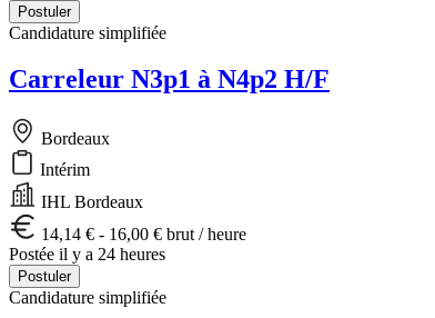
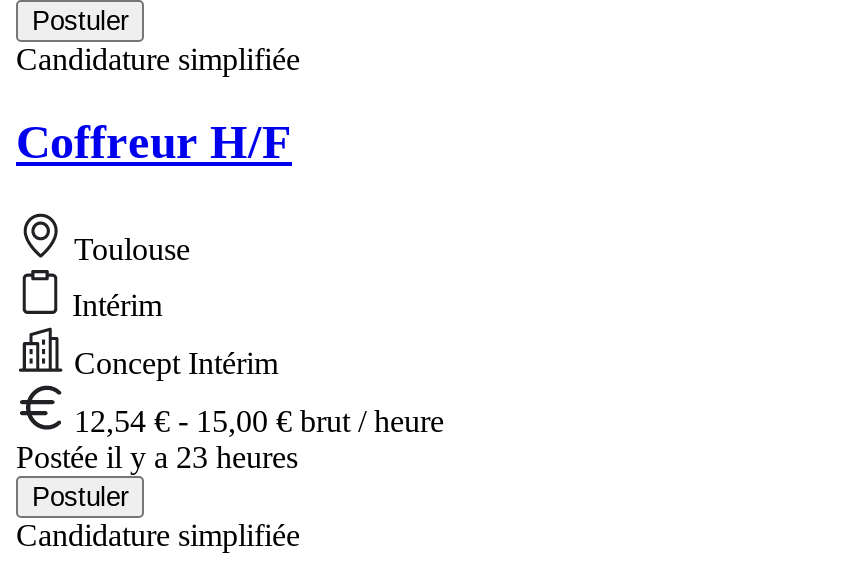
- Carreleur N3p1 à N4p2 H/F
+ Coffreur H/F

- Bordeaux
+ Toulouse

- IHL Bordeaux
+ Concept Intérim

- 14,14 € - 16,00 € brut / heure
- Postée il y a 24 heures
+ 12,54 € - 15,00 € brut / heure
+ Postée il y a 23 heures
